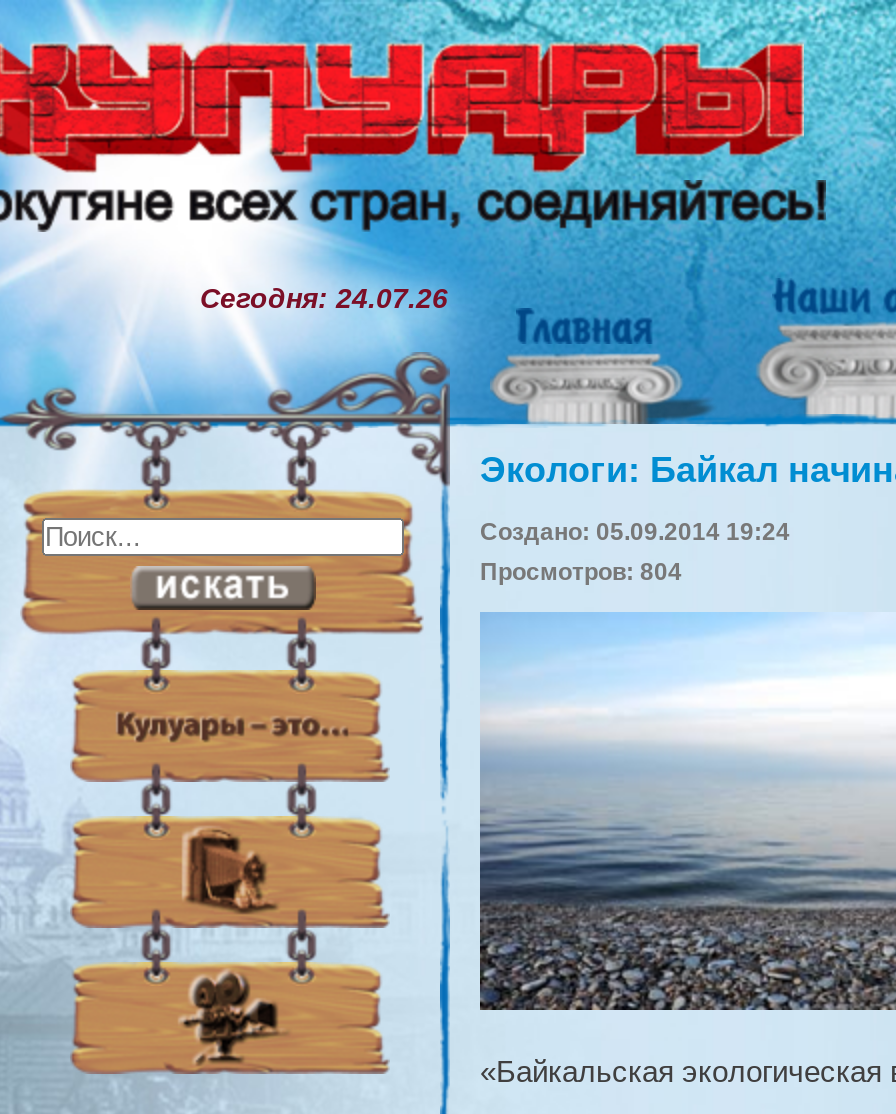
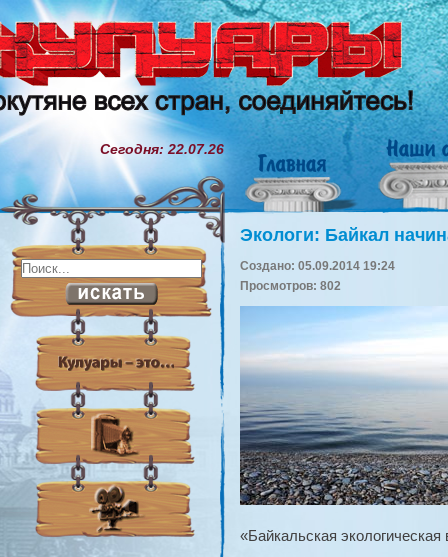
- Сегодня: 24.07.26
+ Сегодня: 22.07.26

- Просмотров: 804
+ Просмотров: 802
